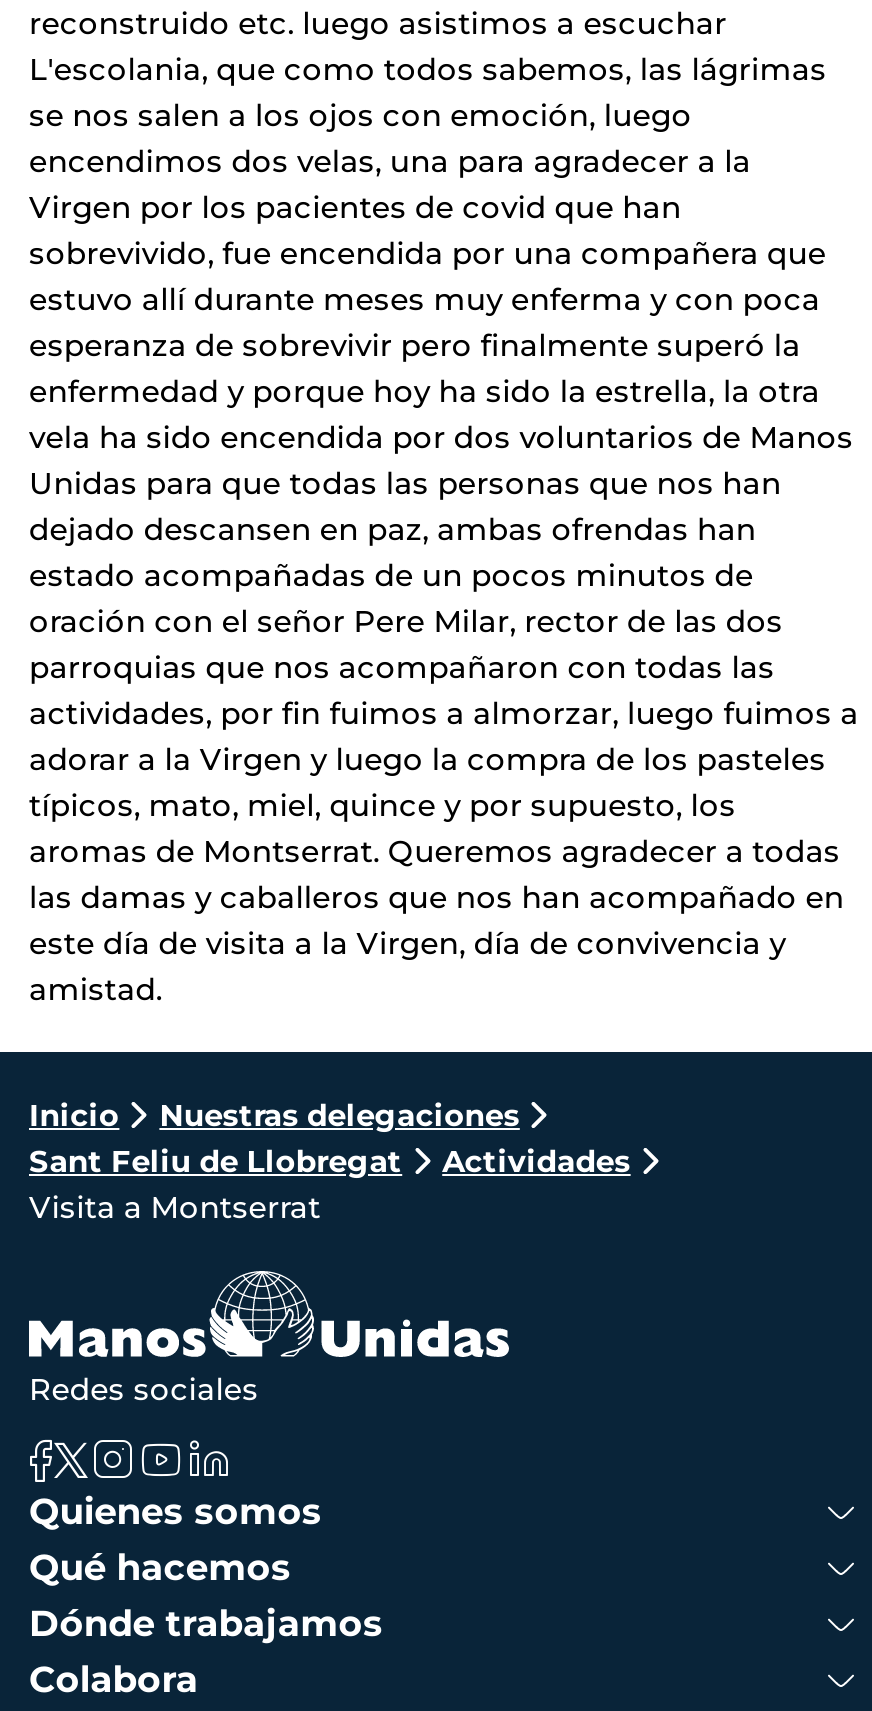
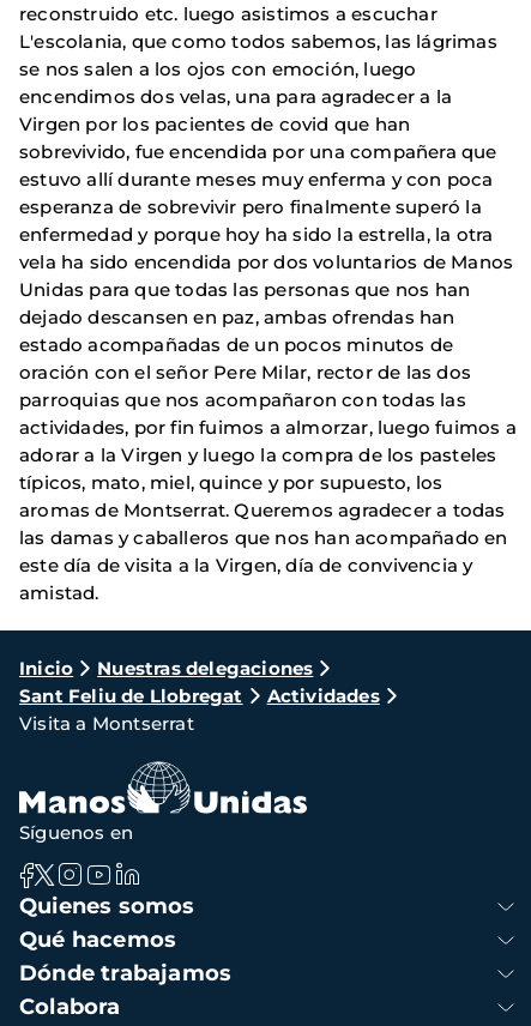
- Redes sociales
+ Síguenos en
